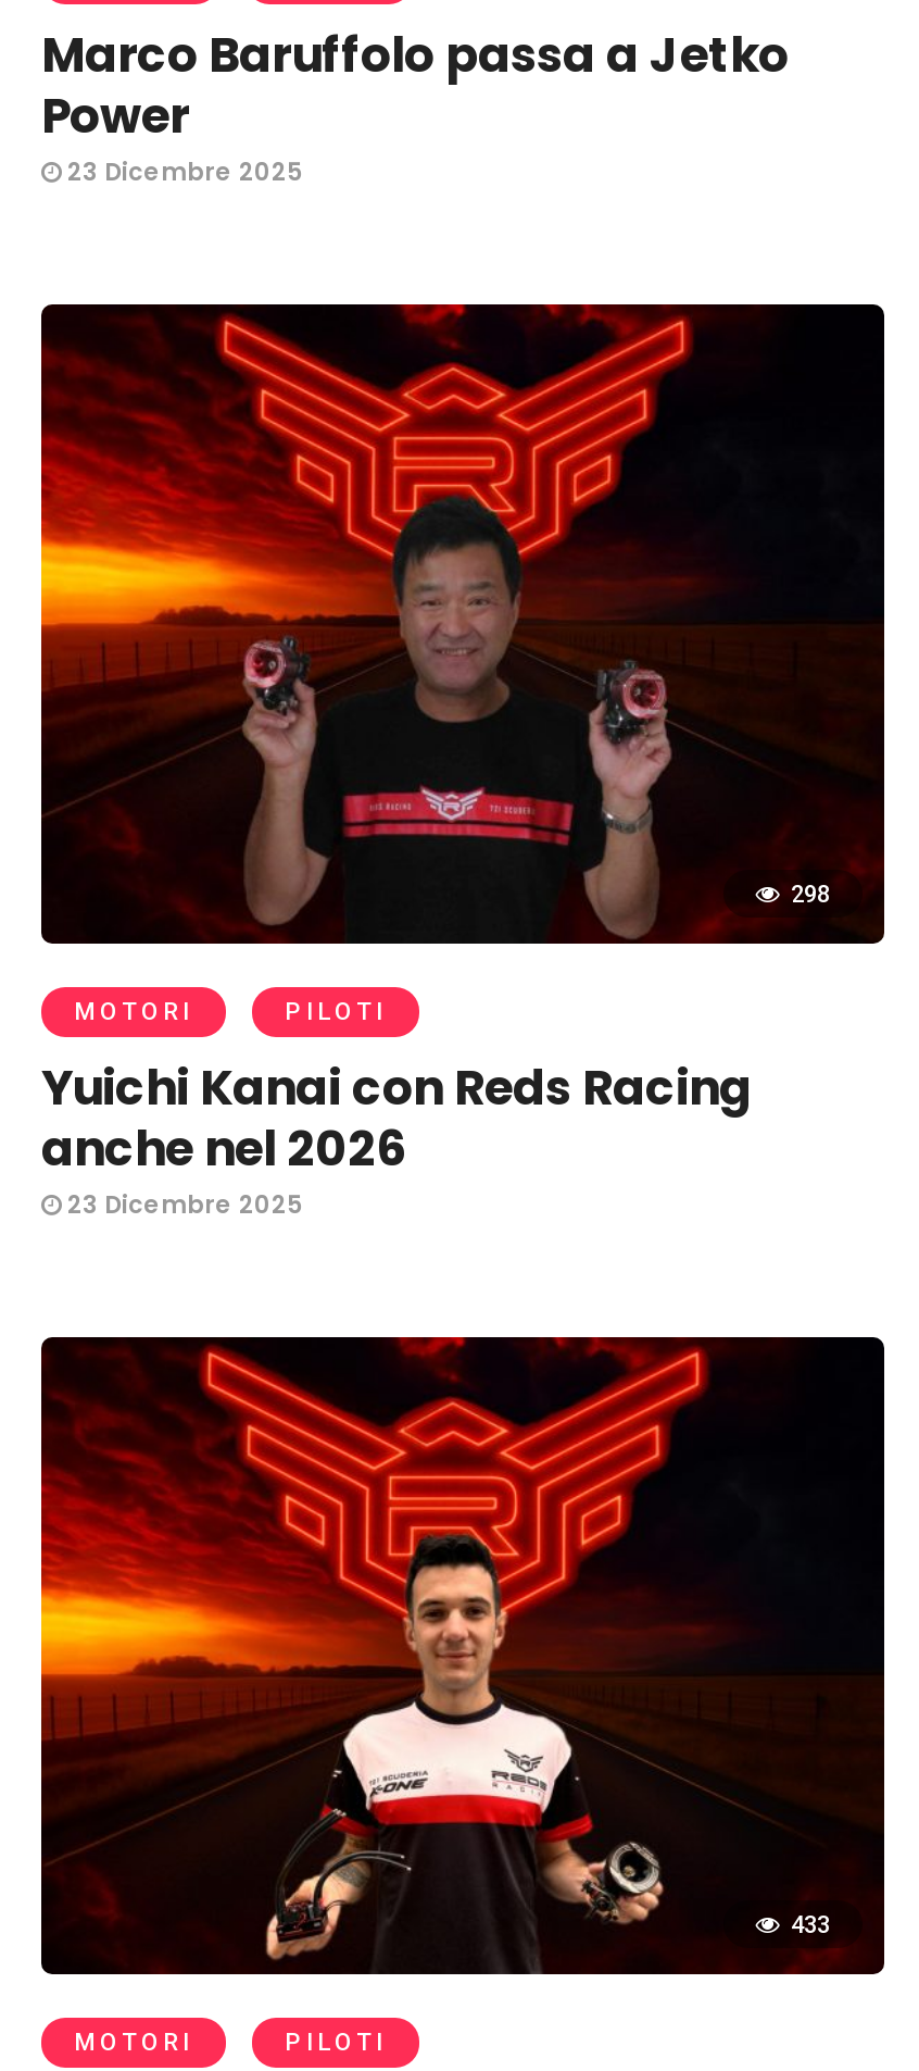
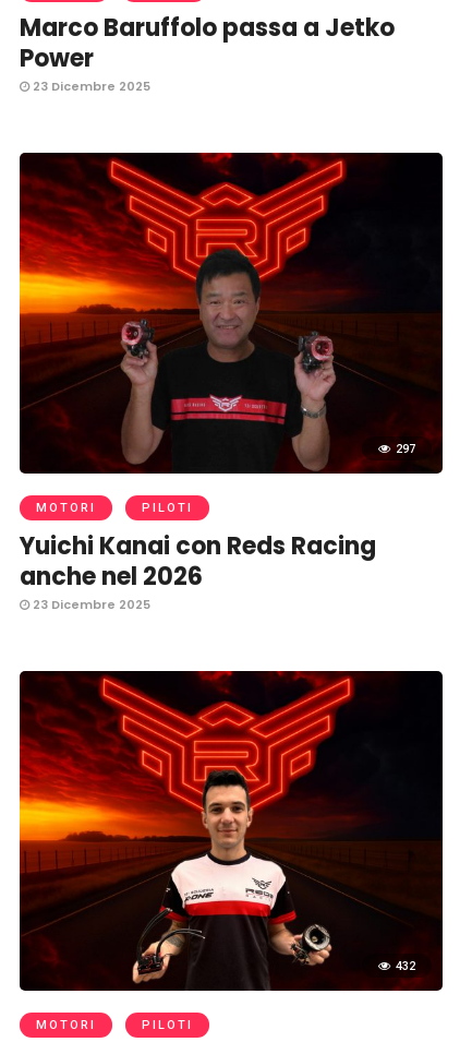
- 298
+ 297

- 433
+ 432
